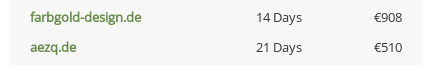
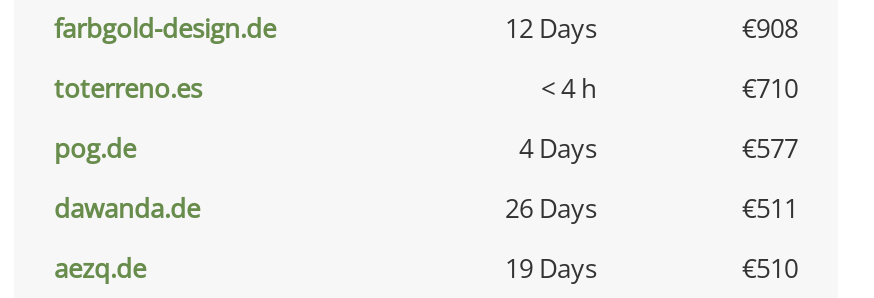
- 14 Days
+ 12 Days

+ toterreno.es
+ < 4 h
+ €710
+ pog.de
+ 4 Days
+ €577
+ dawanda.de
+ 26 Days
+ €511

- 21 Days
+ 19 Days
